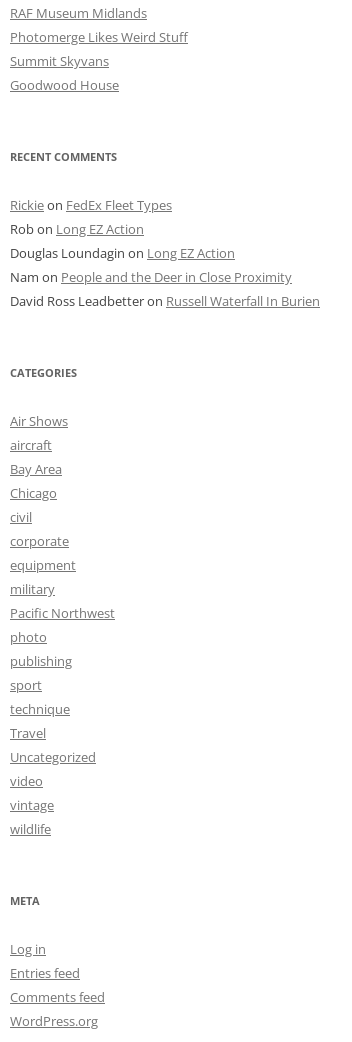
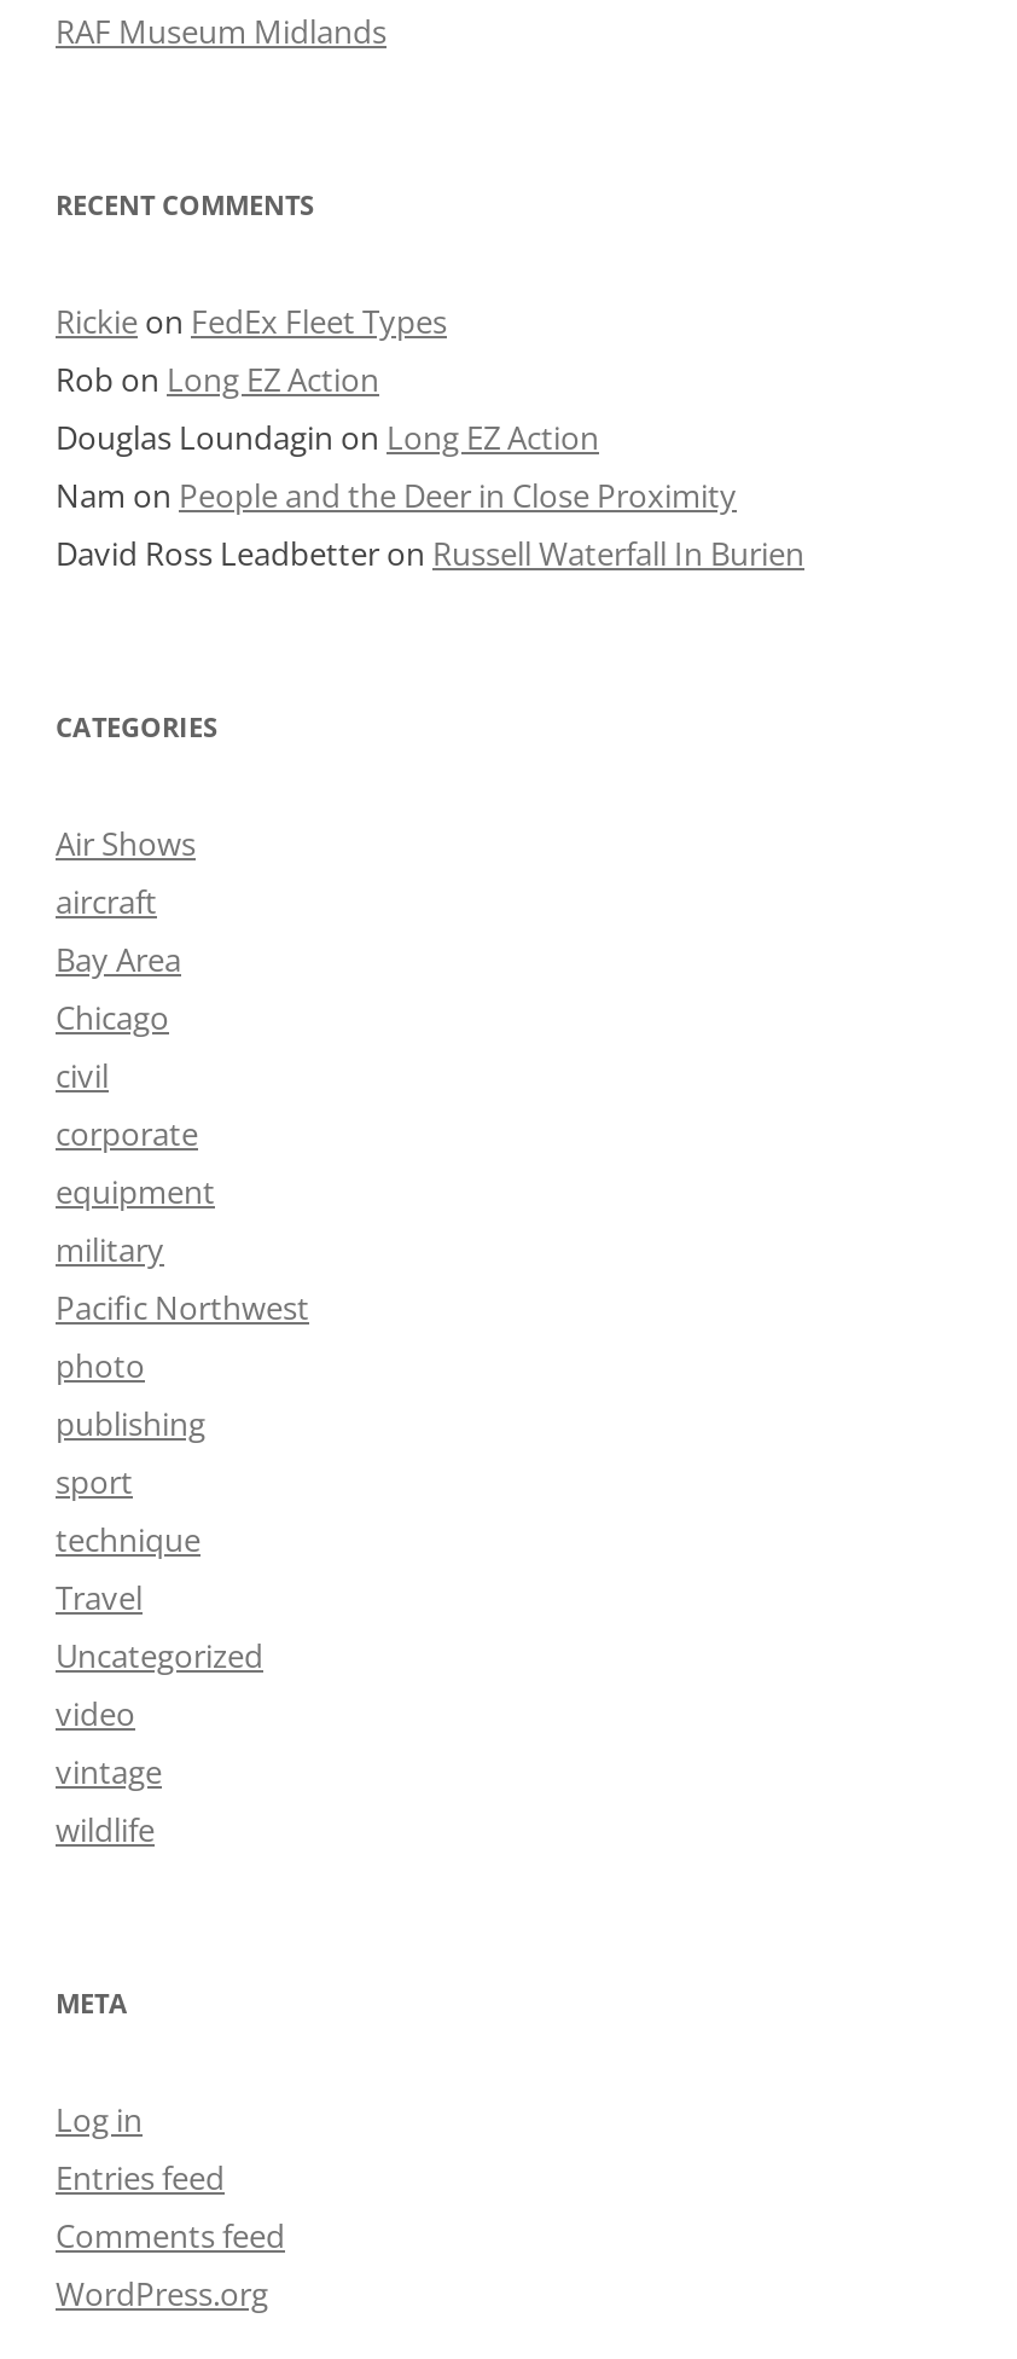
- Photomerge Likes Weird Stuff
- Summit Skyvans
- Goodwood House
